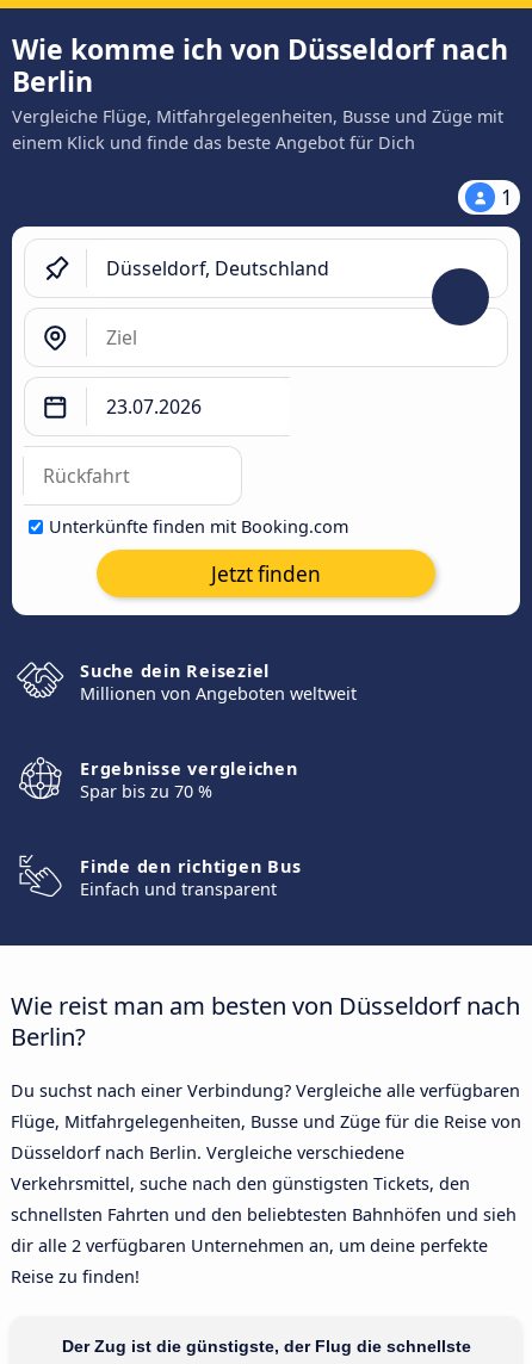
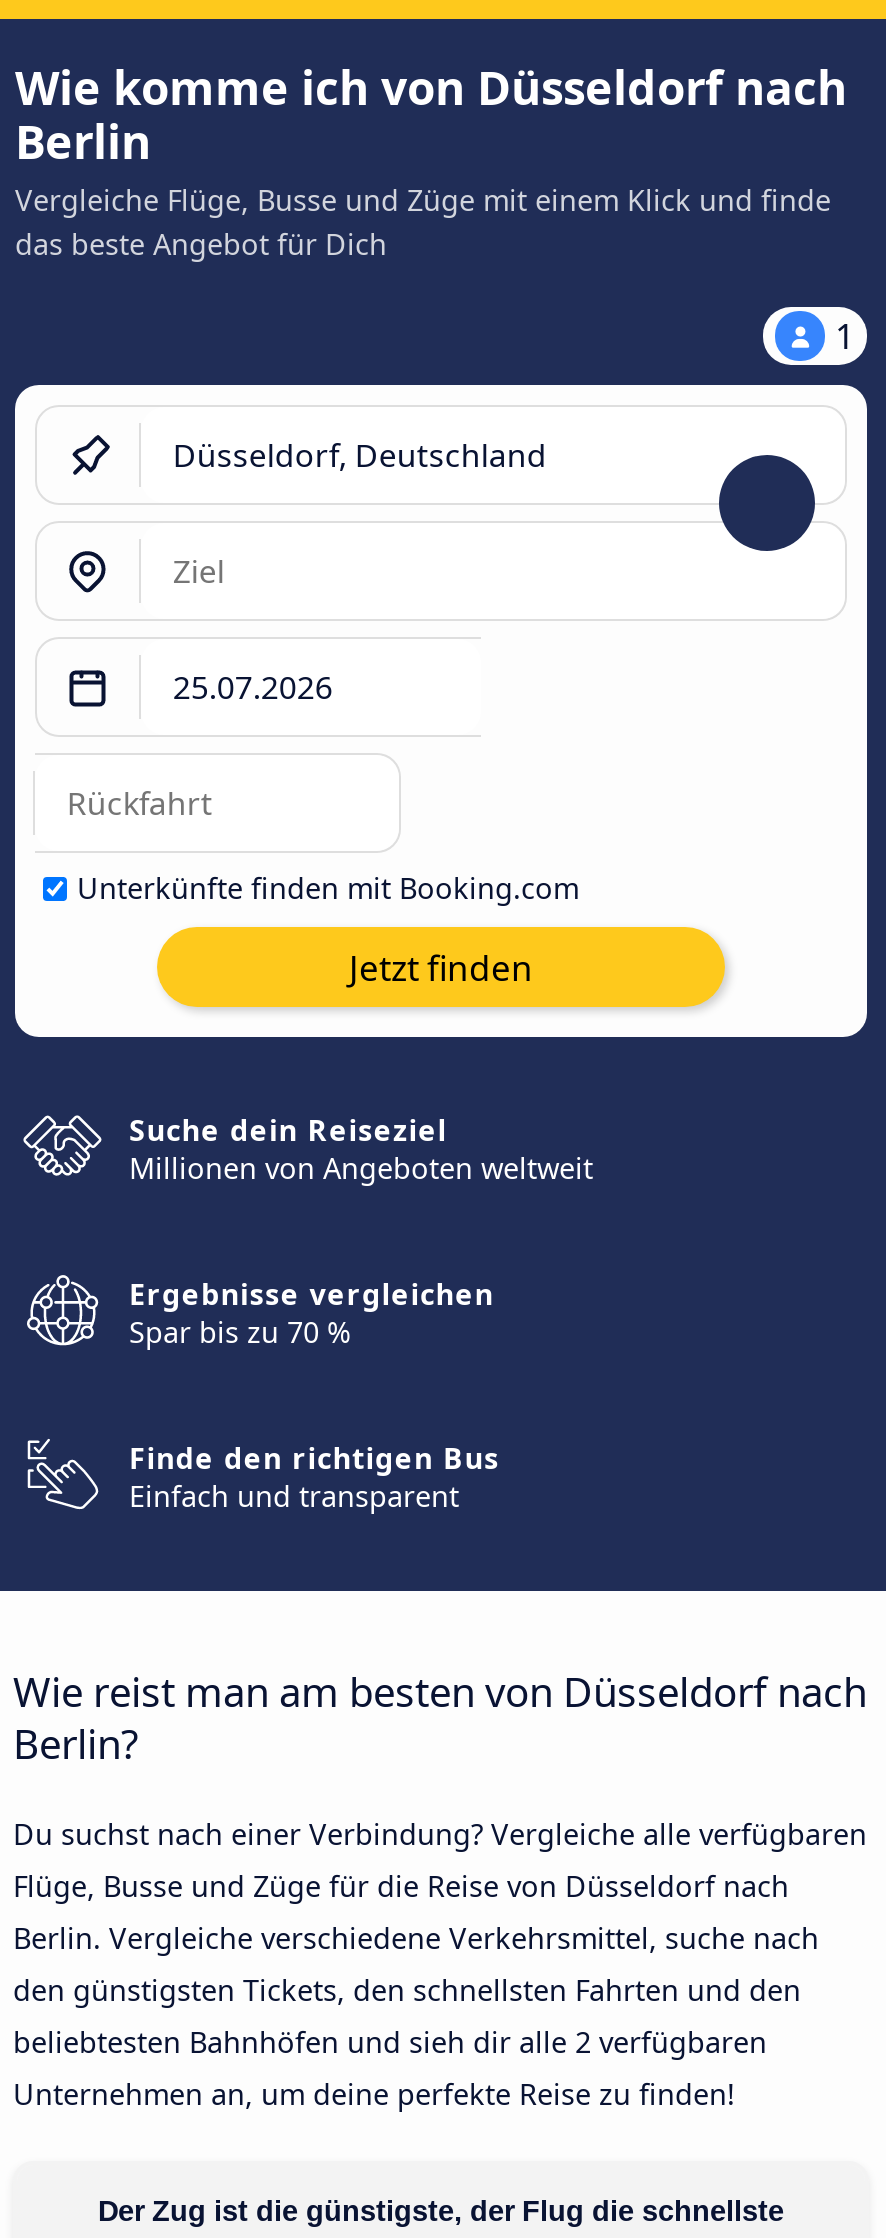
- Vergleiche Flüge, Mitfahrgelegenheiten, Busse und Züge mit
- einem Klick und finde das beste Angebot für Dich
+ Vergleiche Flüge, Busse und Züge mit einem Klick und finde
+ das beste Angebot für Dich

- Flüge, Mitfahrgelegenheiten, Busse und Züge für die Reise von
- Düsseldorf nach Berlin. Vergleiche verschiedene
- Verkehrsmittel, suche nach den günstigsten Tickets, den
- schnellsten Fahrten und den beliebtesten Bahnhöfen und sieh
- dir alle 2 verfügbaren Unternehmen an, um deine perfekte
- Reise zu finden!
+ Flüge, Busse und Züge für die Reise von Düsseldorf nach
+ Berlin. Vergleiche verschiedene Verkehrsmittel, suche nach
+ den günstigsten Tickets, den schnellsten Fahrten und den
+ beliebtesten Bahnhöfen und sieh dir alle 2 verfügbaren
+ Unternehmen an, um deine perfekte Reise zu finden!
